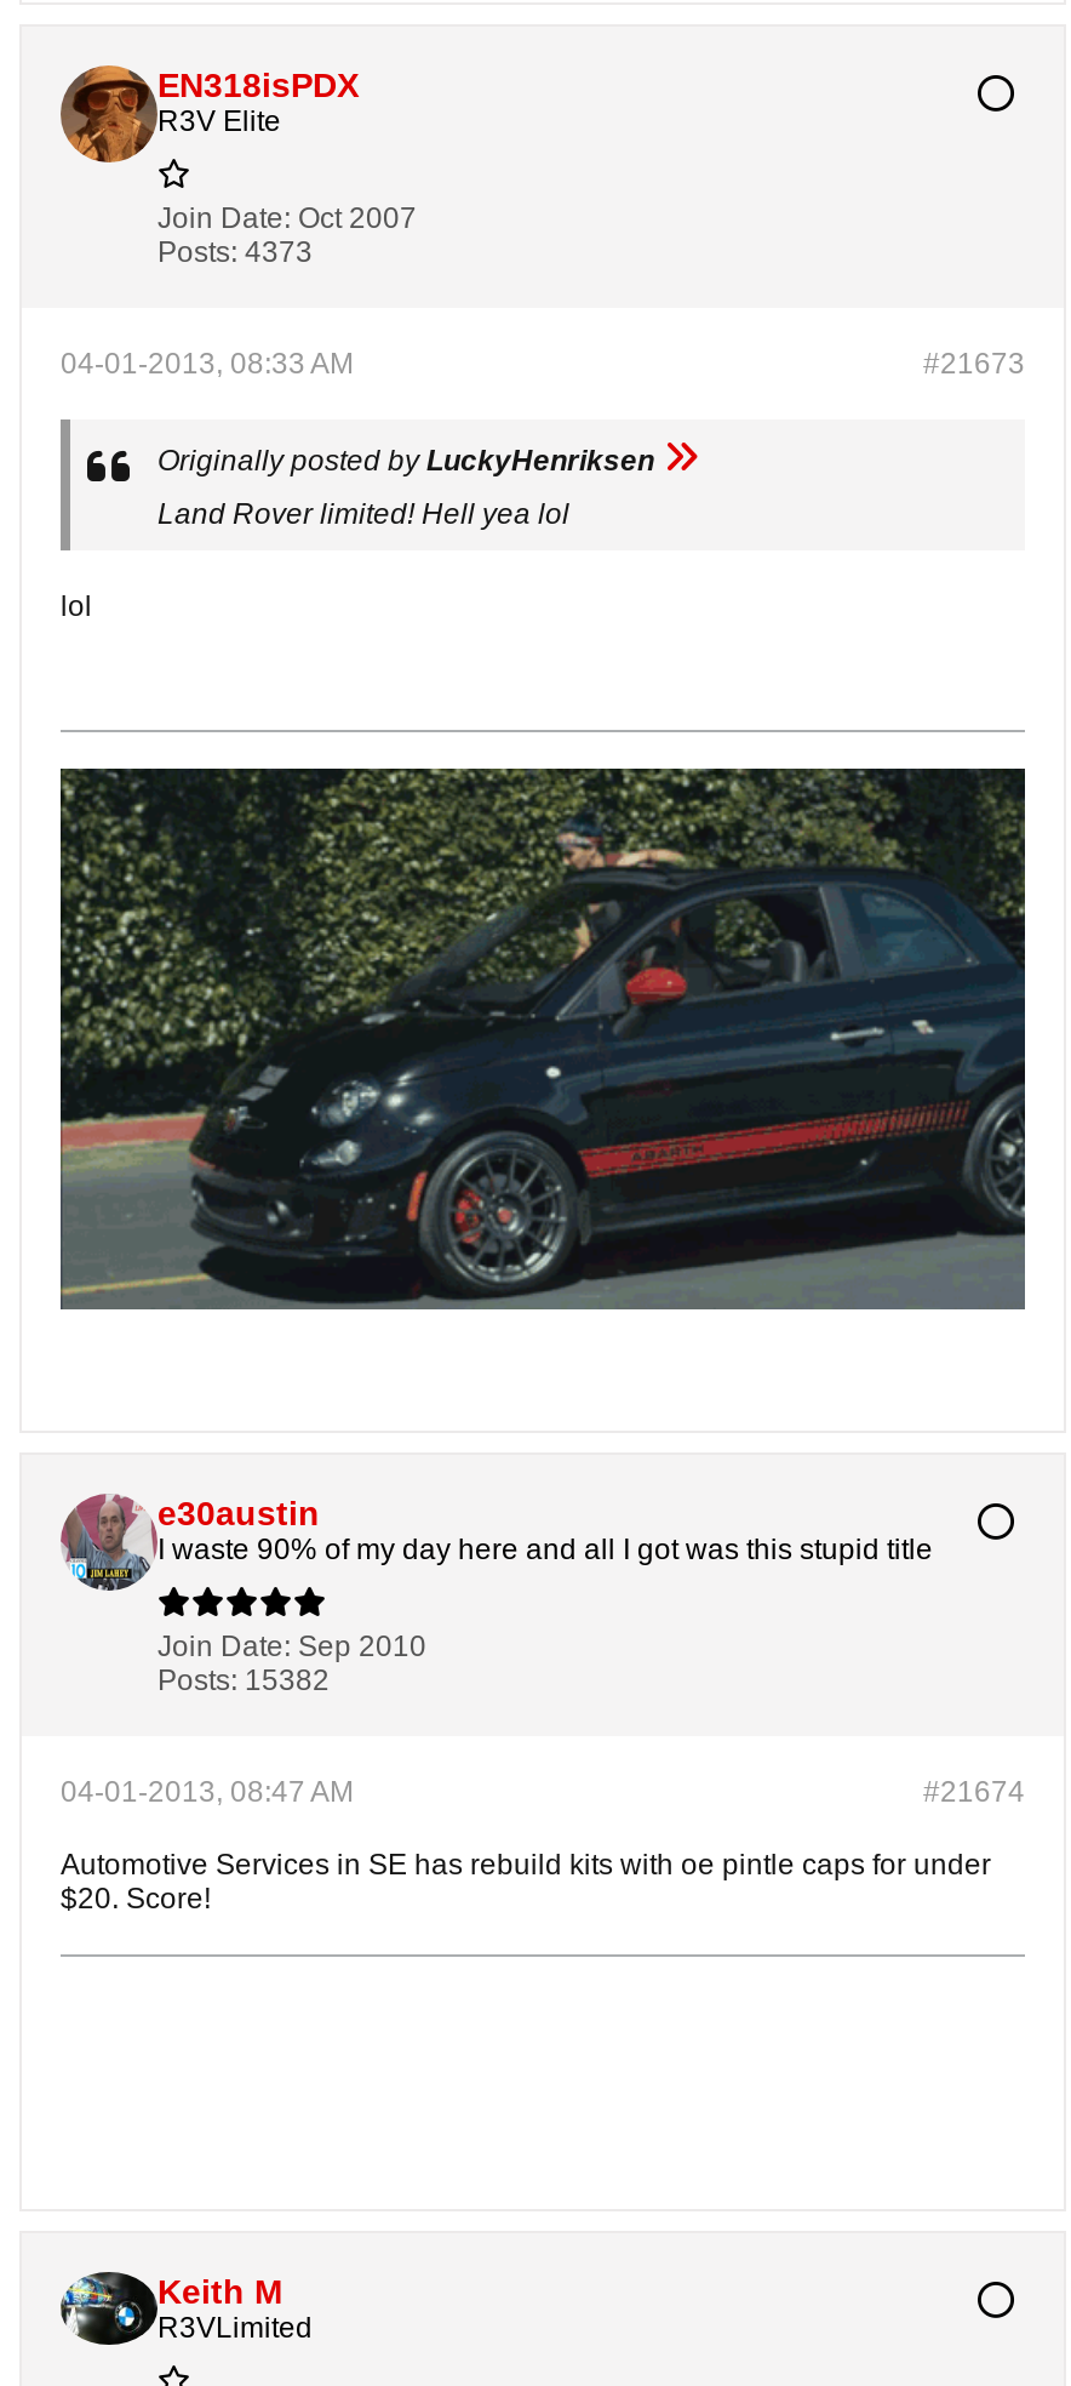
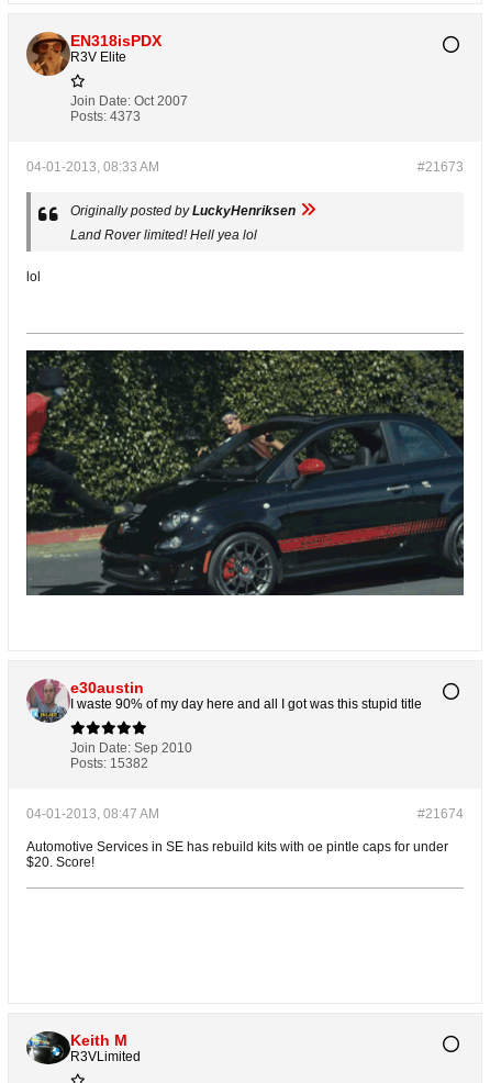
- [image]
+ [image]
